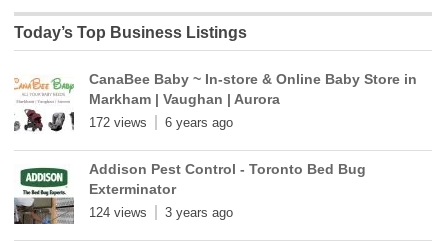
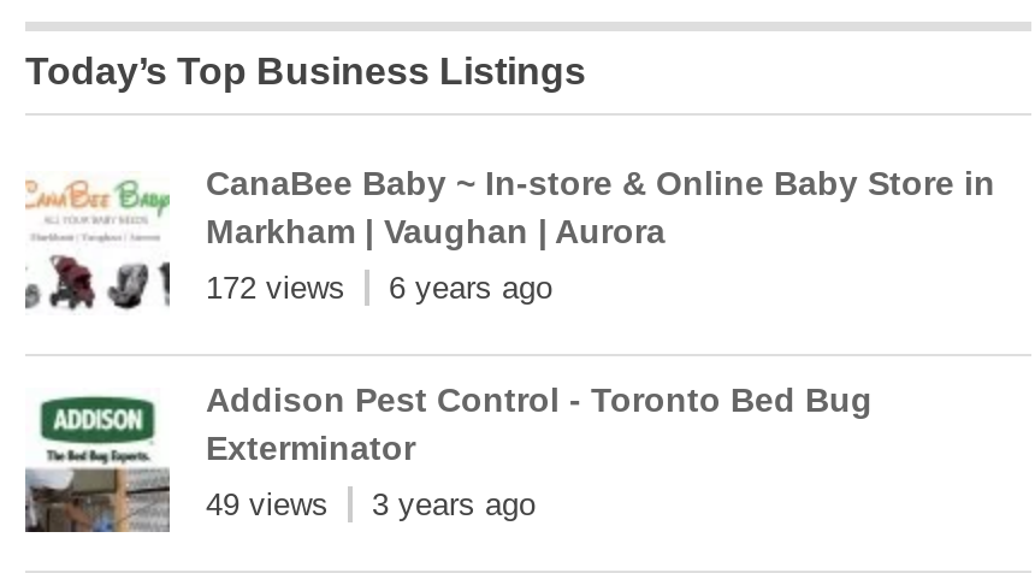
- 124 views 3 years ago
+ 49 views 3 years ago
